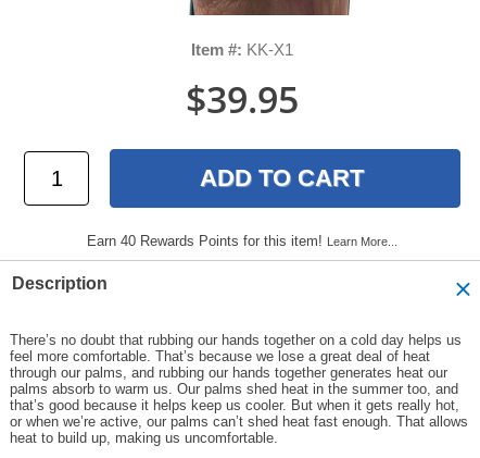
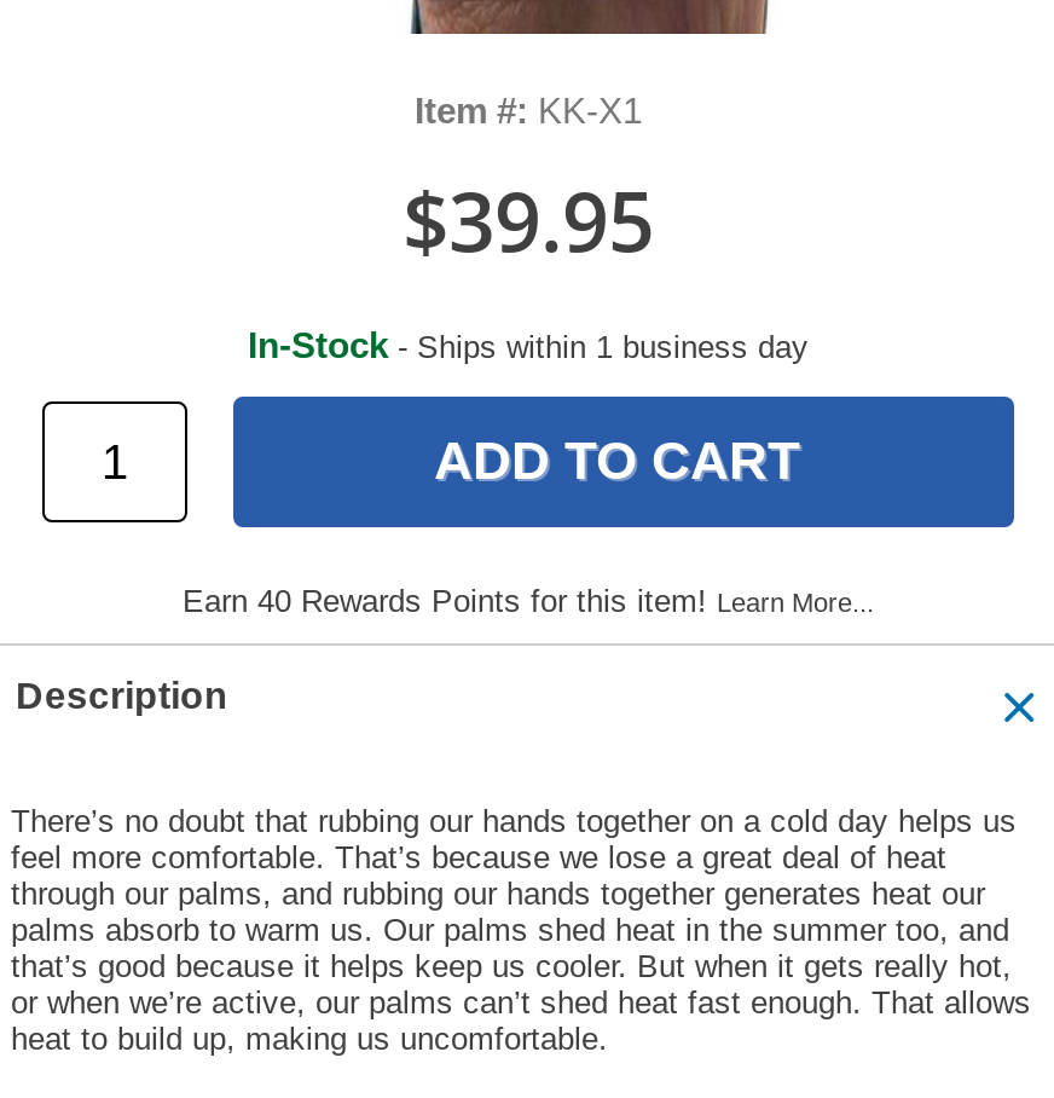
+ In-Stock - Ships within 1 business day
